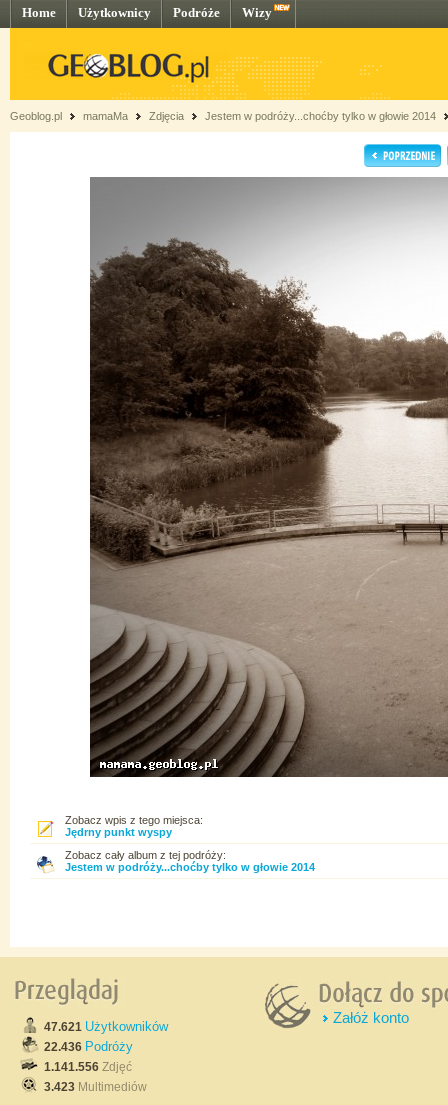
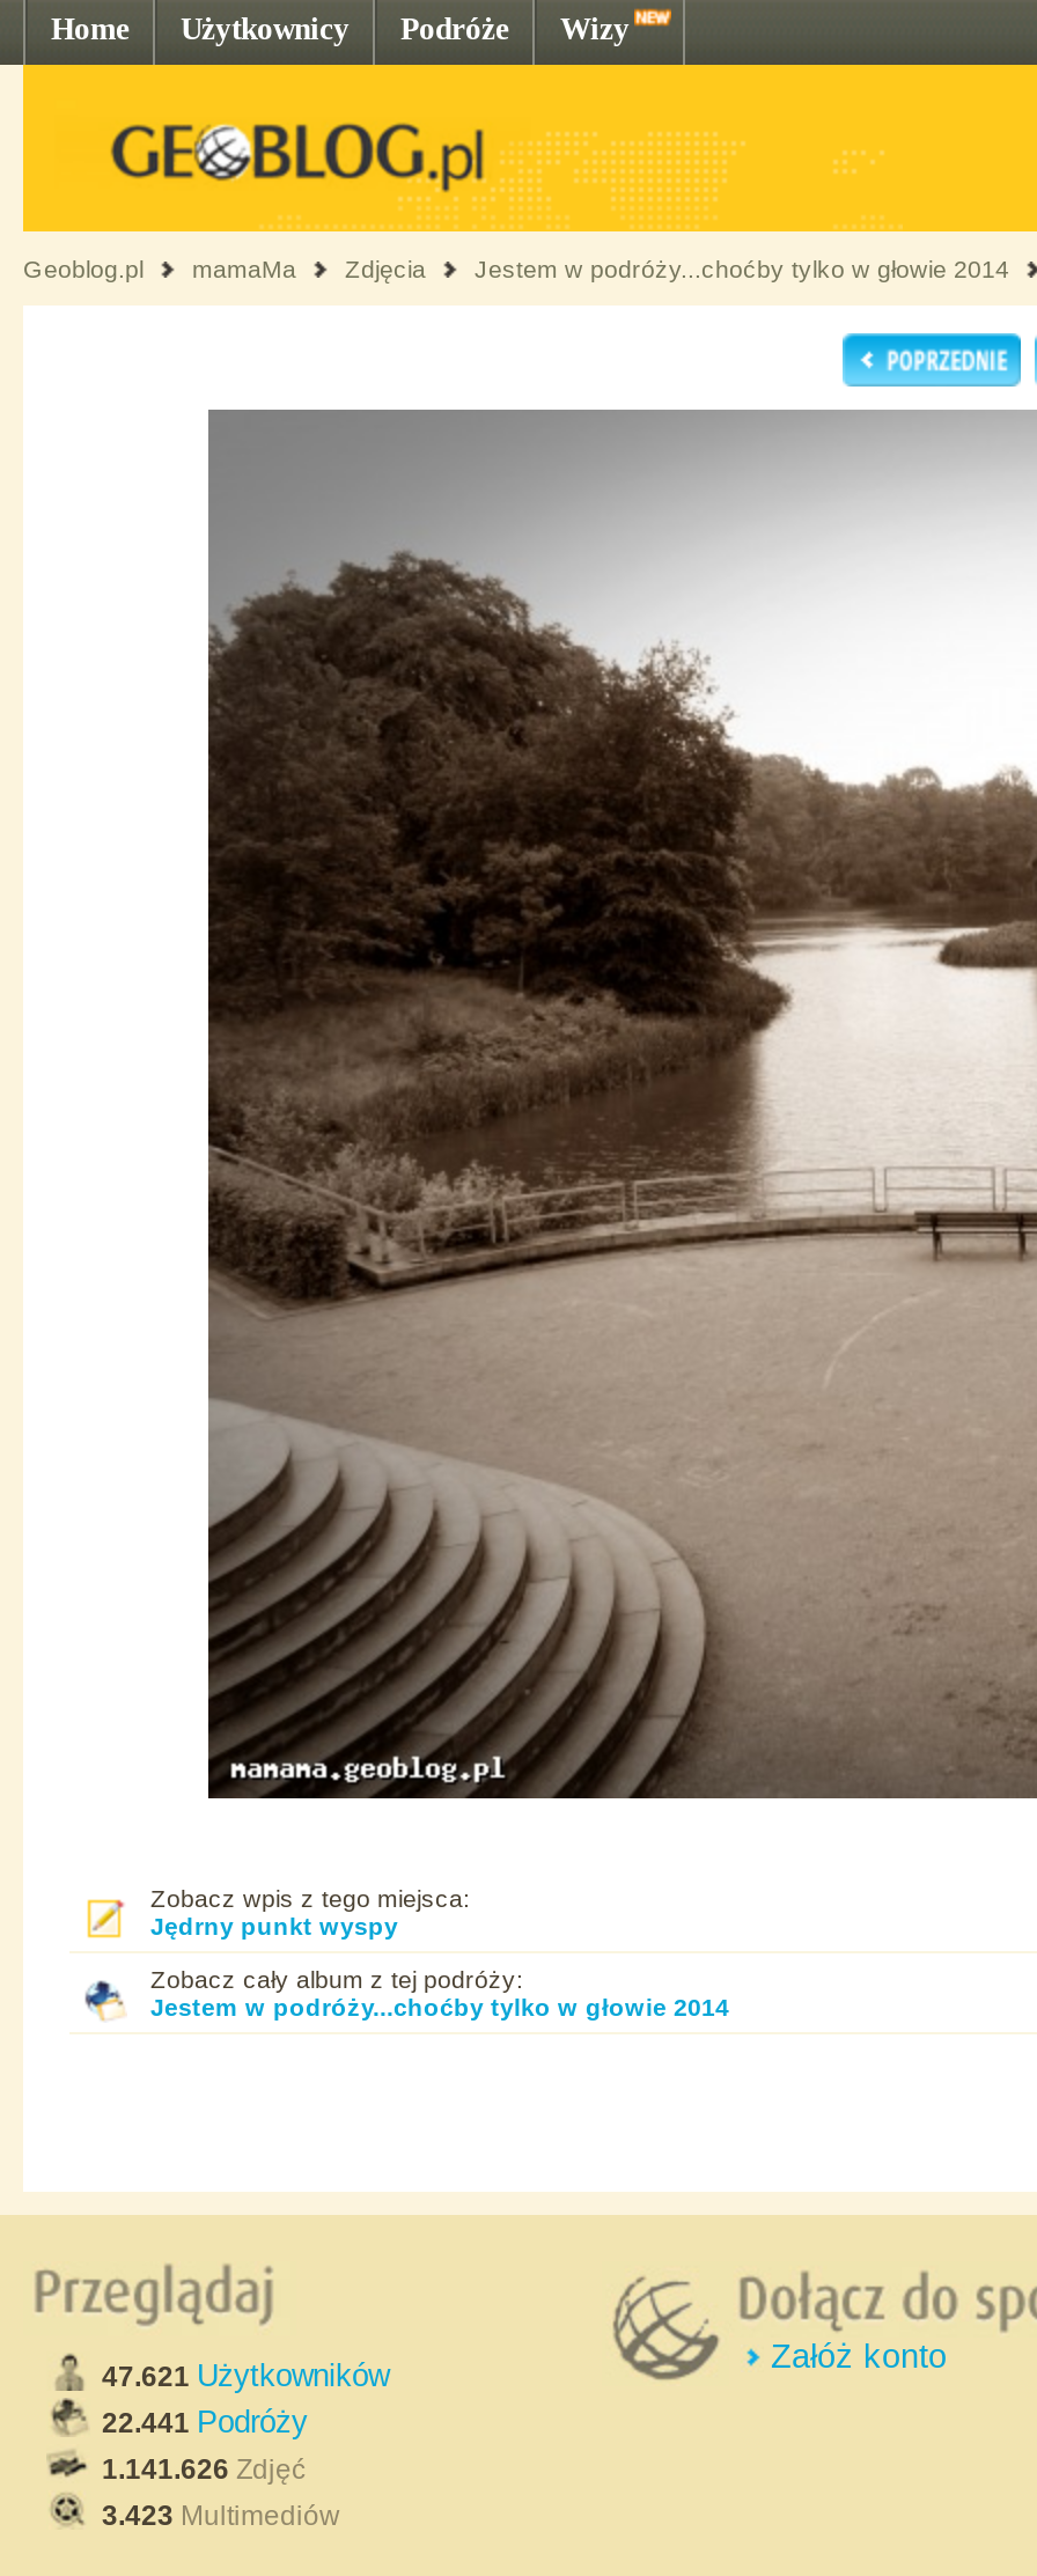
- 22.436 Podróży
+ 22.441 Podróży

- 1.141.556 Zdjęć
+ 1.141.626 Zdjęć
